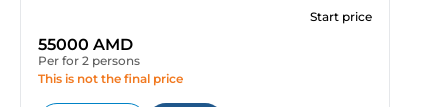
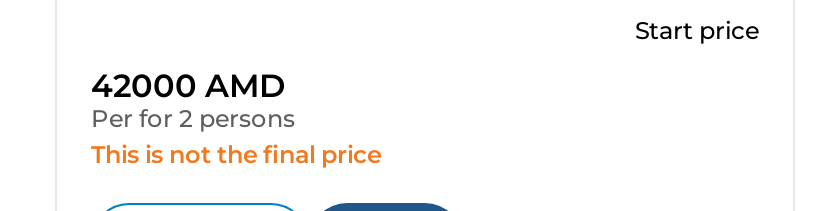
- 55000 AMD
+ 42000 AMD
